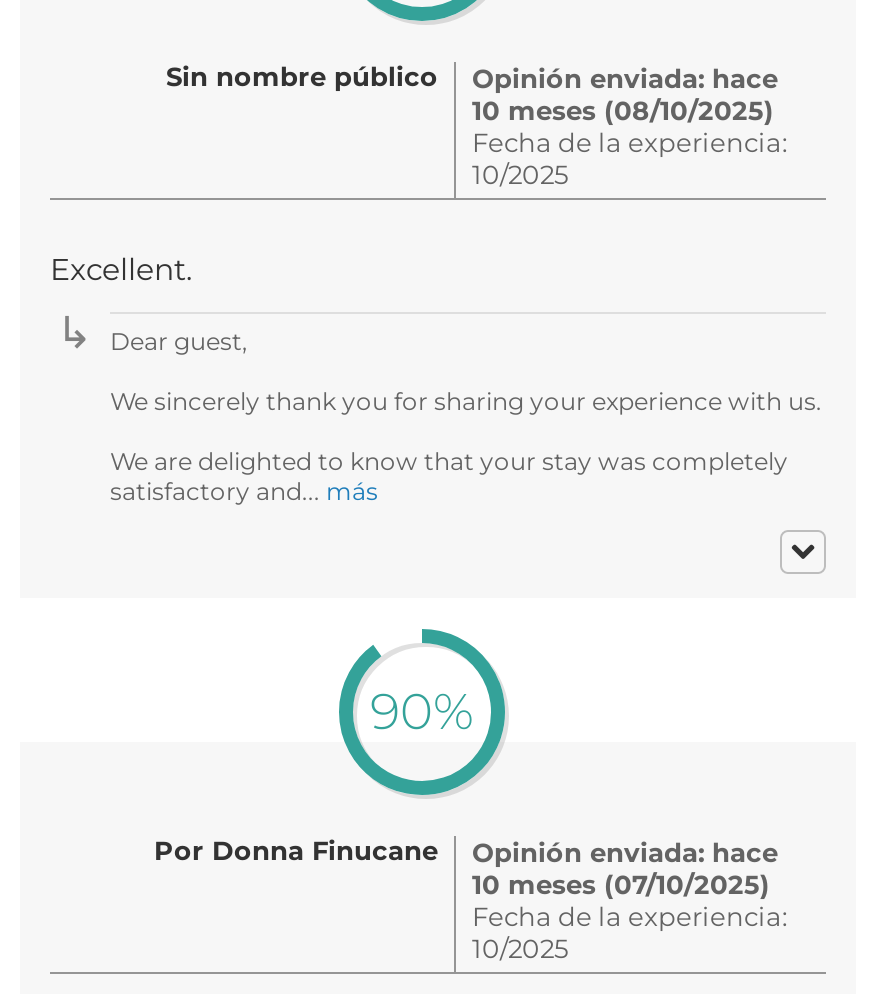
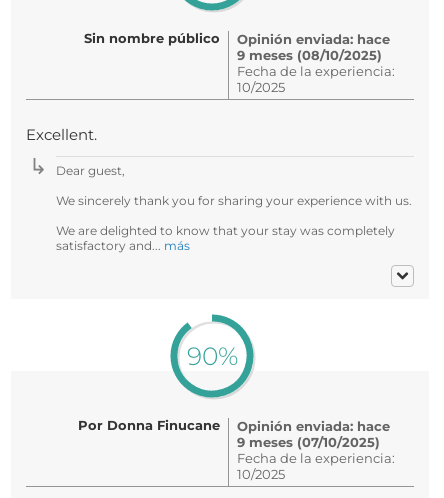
- 10 meses (08/10/2025)
+ 9 meses (08/10/2025)

- 10 meses (07/10/2025)
+ 9 meses (07/10/2025)
